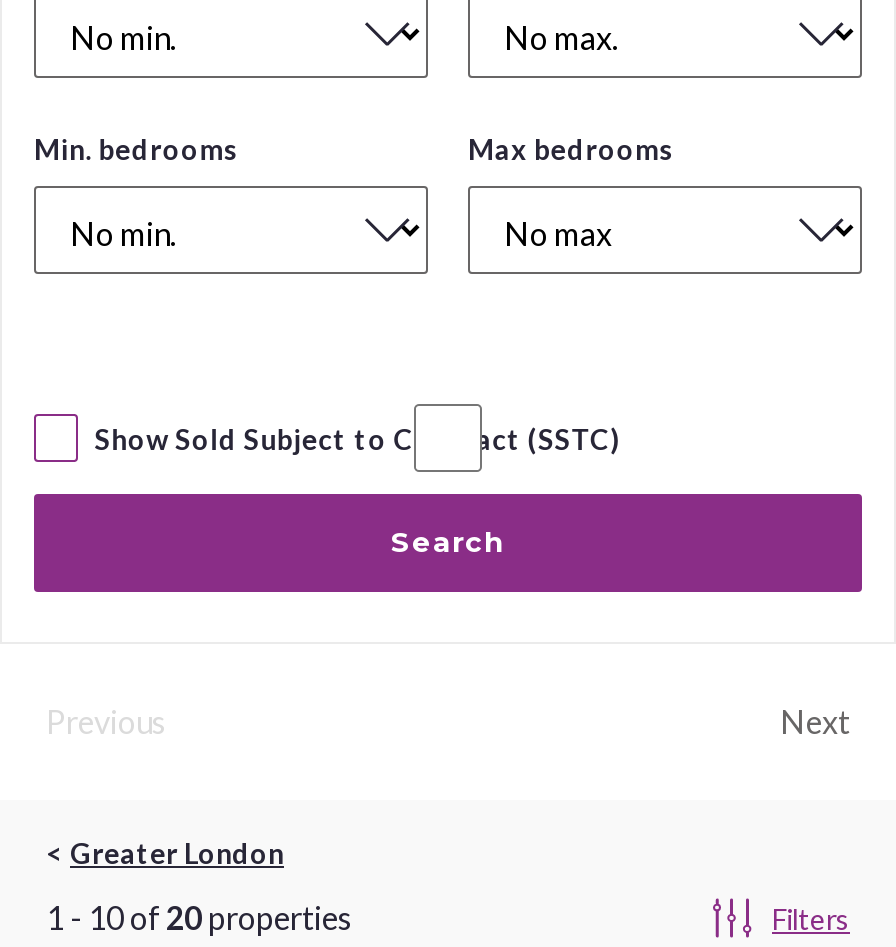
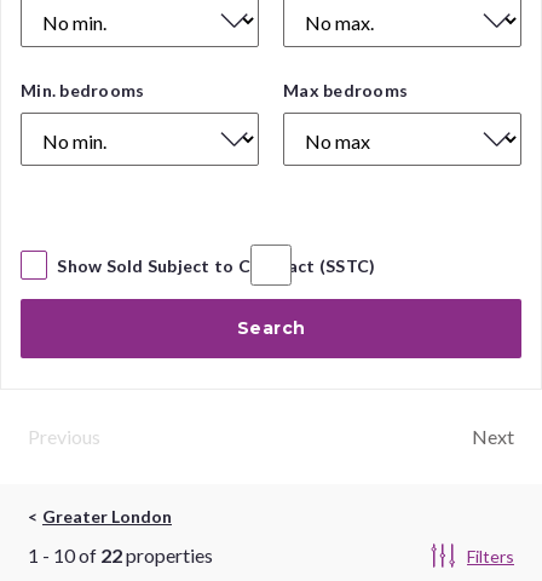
- 1 - 10 of 20 properties
+ 1 - 10 of 22 properties
